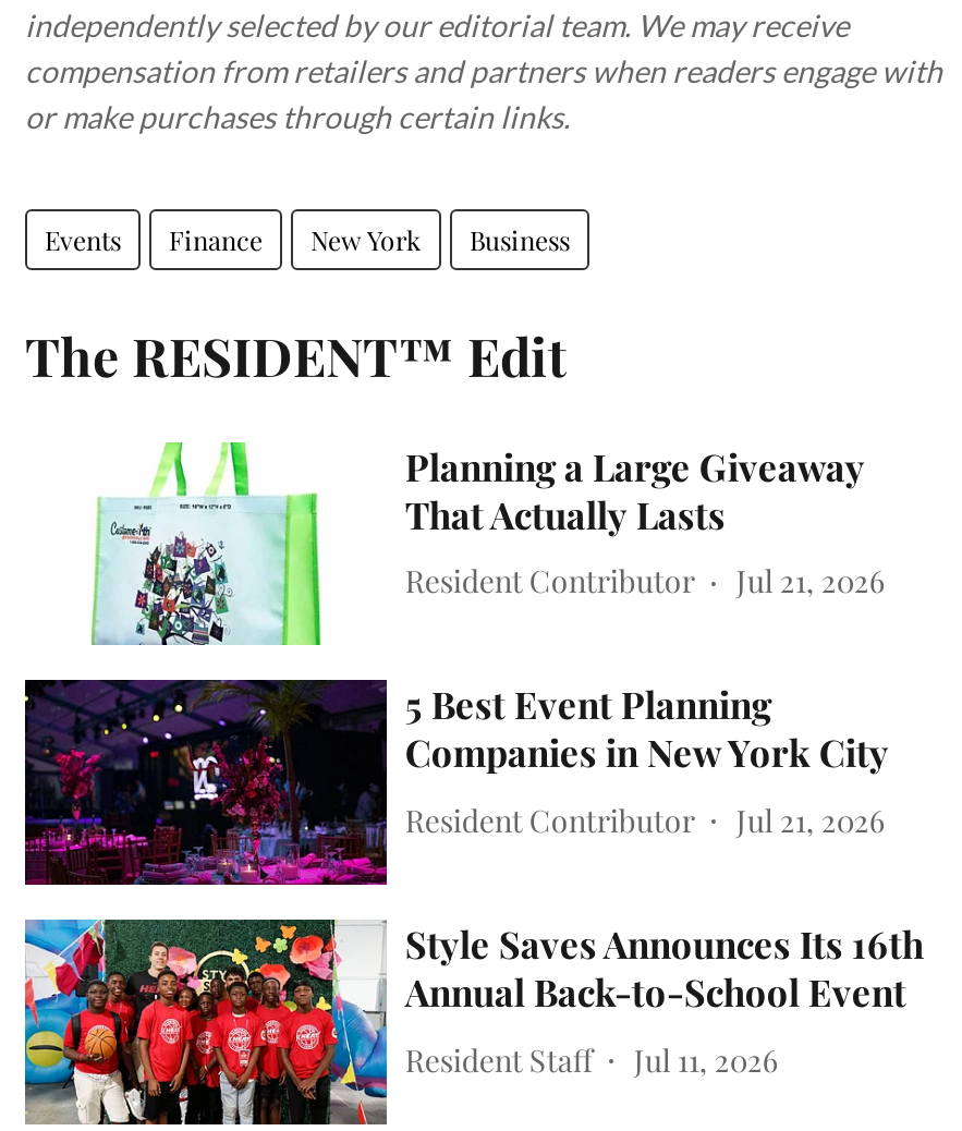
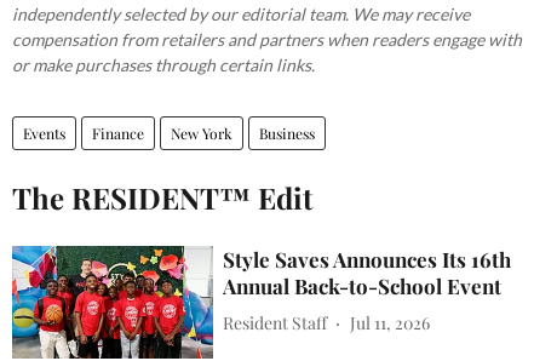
- [image]
- Planning a Large Giveaway
- That Actually Lasts
- Resident Contributor
- Jul 21, 2026
- 5 Best Event Planning
- Companies in New York City
- Resident Contributor
- Jul 21, 2026

- [image]
